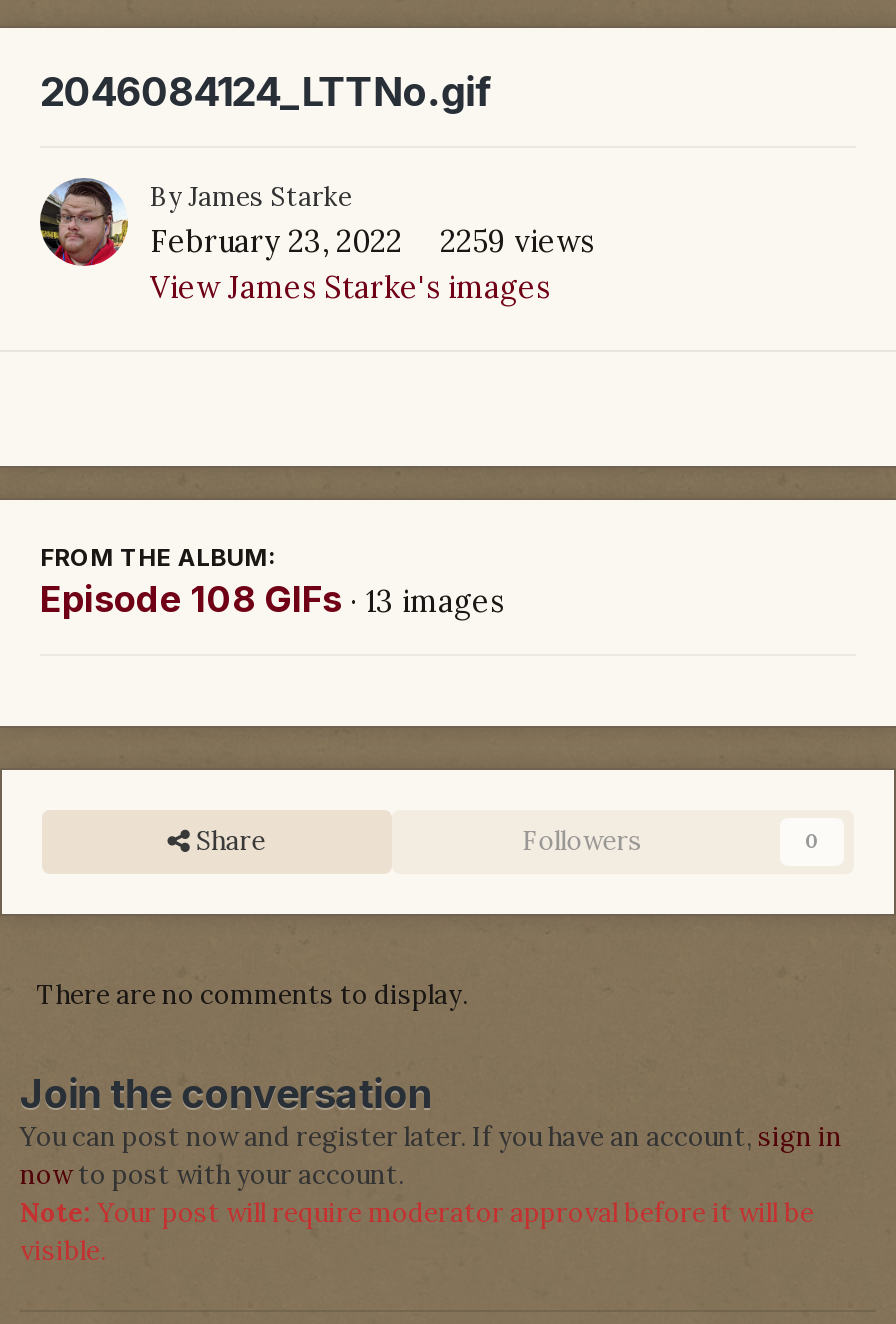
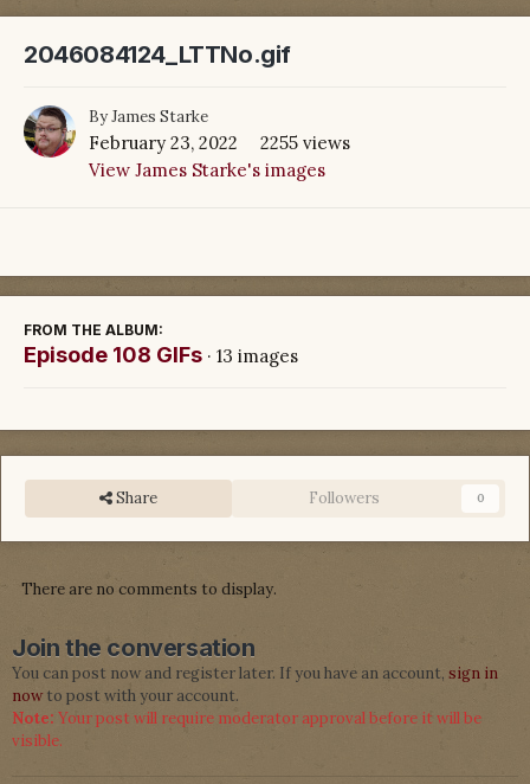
- February 23, 2022 2259 views
+ February 23, 2022 2255 views
